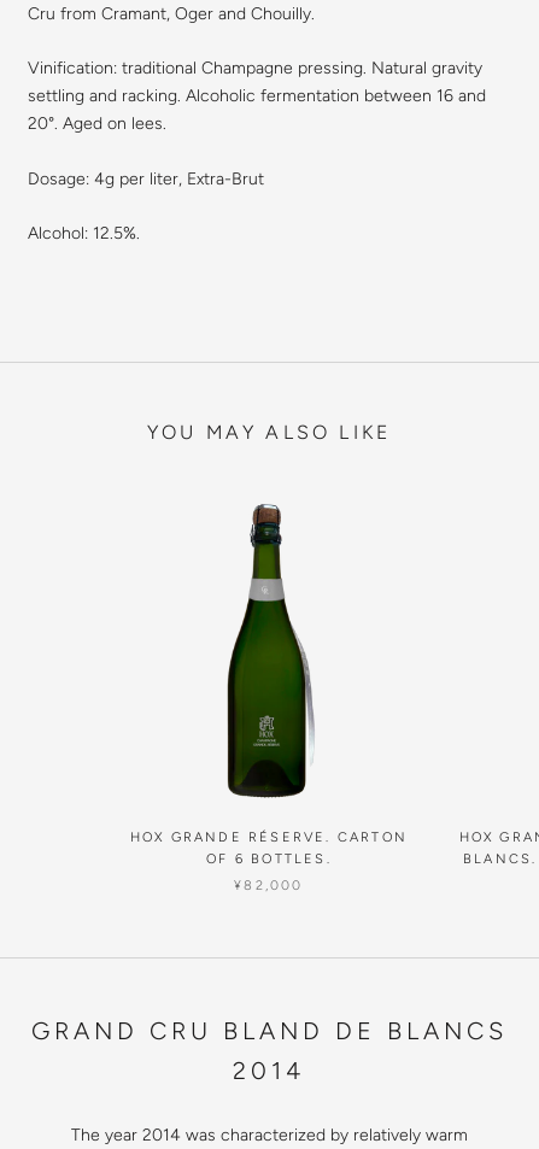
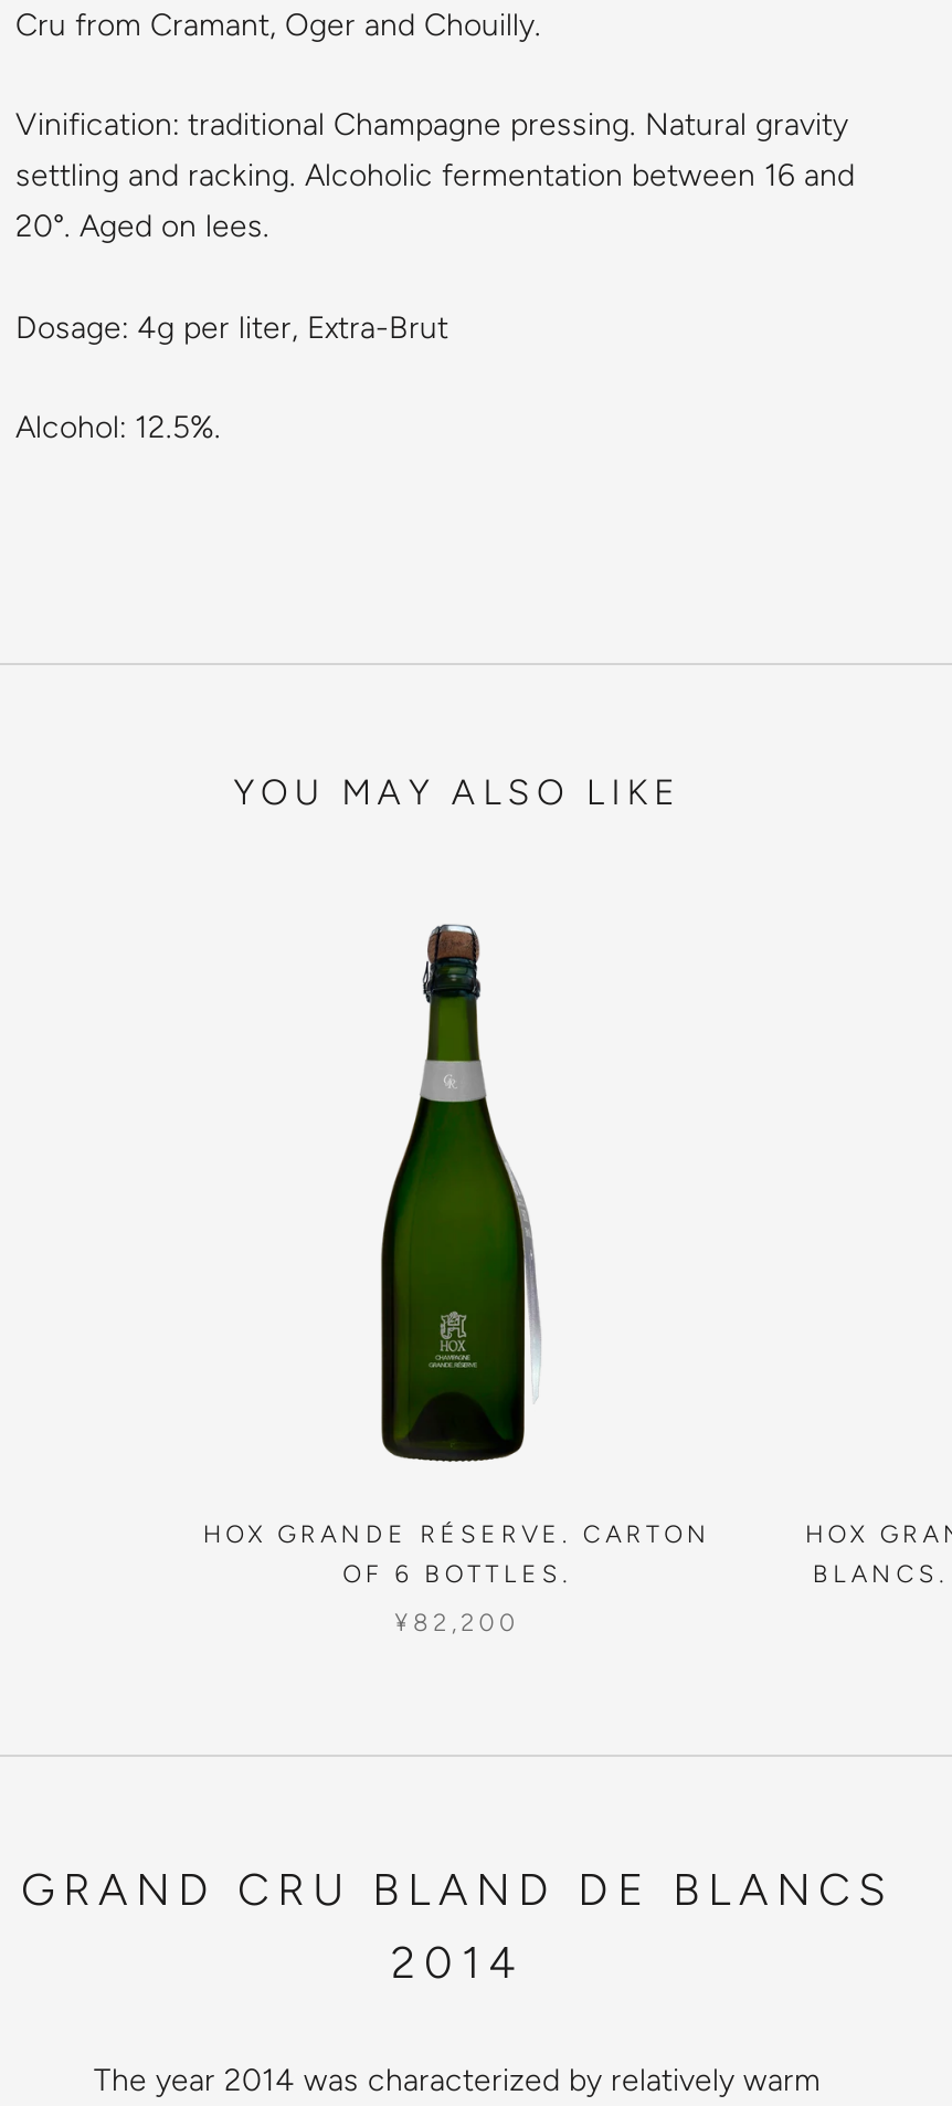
- ¥82,000
+ ¥82,200
